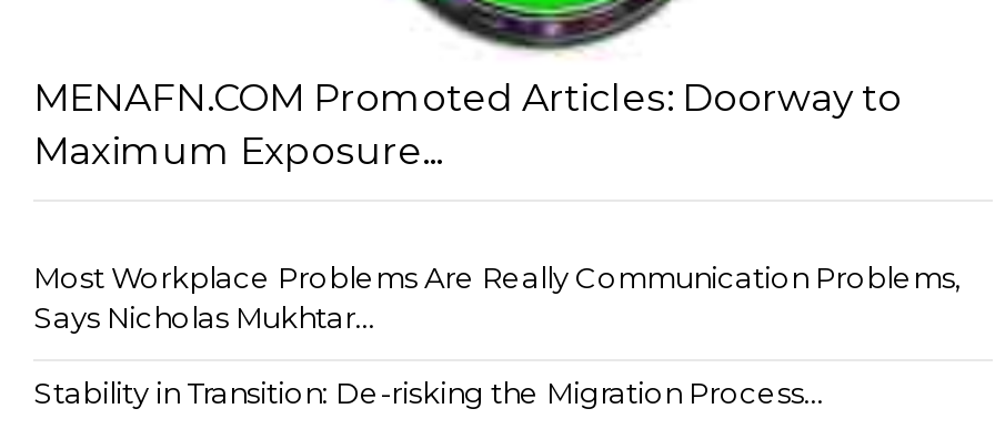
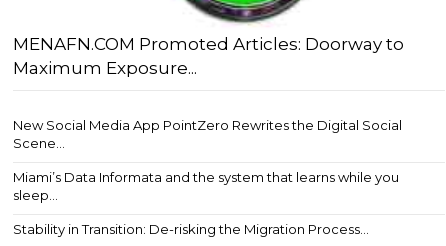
- Most Workplace Problems Are Really Communication Problems,
- Says Nicholas Mukhtar...
+ New Social Media App PointZero Rewrites the Digital Social
+ Scene...
+ Miami’s Data Informata and the system that learns while you
+ sleep...
